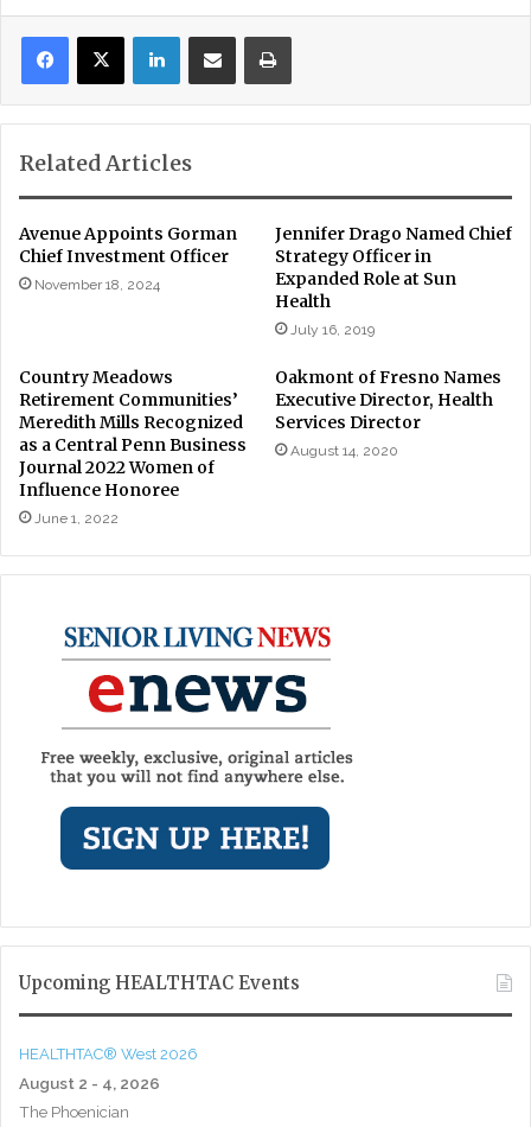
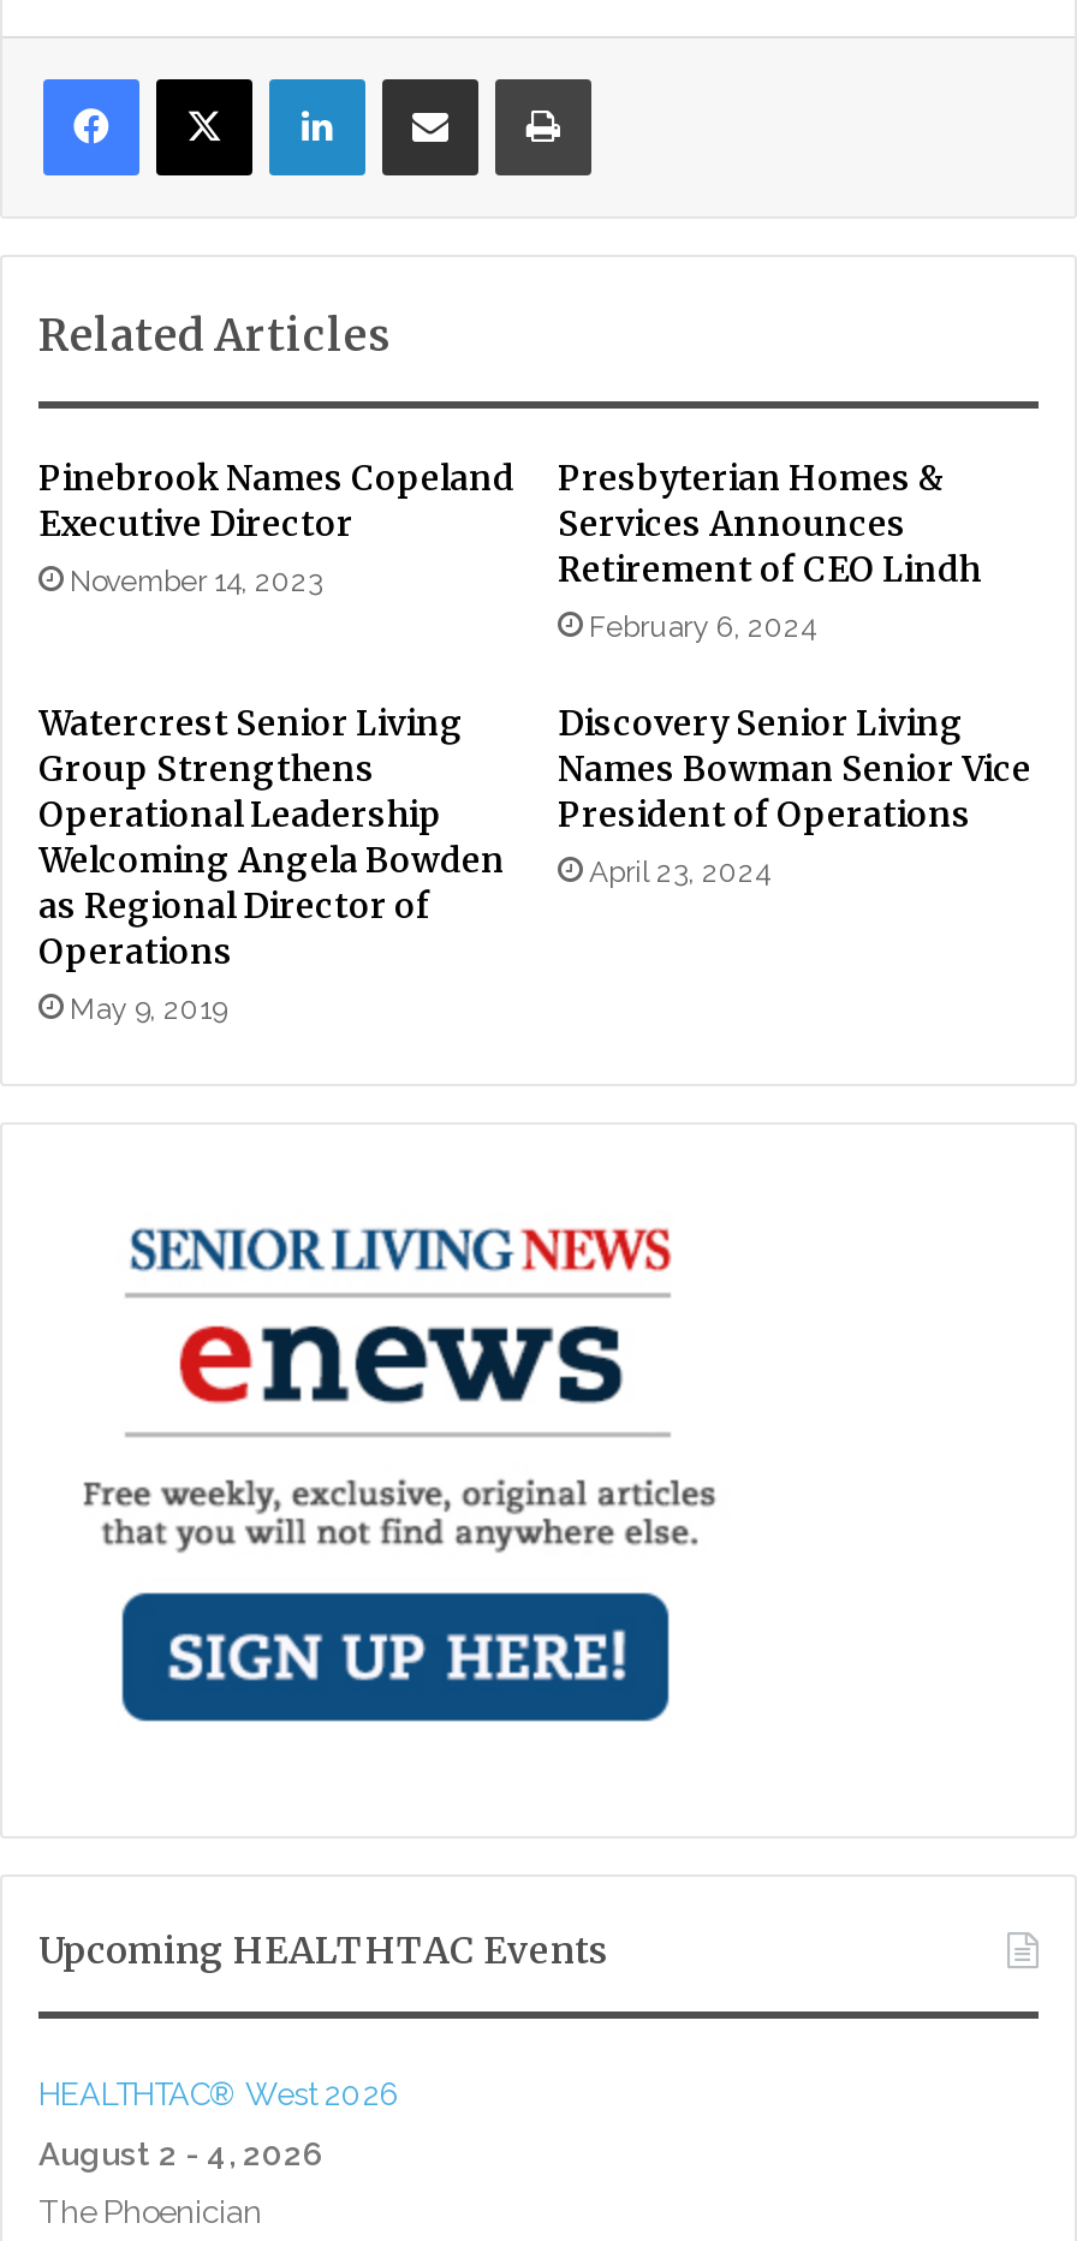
- Avenue Appoints Gorman
- Chief Investment Officer
- November 18, 2024
+ Pinebrook Names Copeland
+ Executive Director
+ November 14, 2023

- Jennifer Drago Named Chief
- Strategy Officer in
- Expanded Role at Sun
- Health
- July 16, 2019
+ Presbyterian Homes &
+ Services Announces
+ Retirement of CEO Lindh
+ February 6, 2024

- Country Meadows
- Retirement Communities’
- Meredith Mills Recognized
- as a Central Penn Business
- Journal 2022 Women of
- Influence Honoree
- June 1, 2022
+ Watercrest Senior Living
+ Group Strengthens
+ Operational Leadership
+ Welcoming Angela Bowden
+ as Regional Director of
+ Operations
+ May 9, 2019

- Oakmont of Fresno Names
- Executive Director, Health
- Services Director
- August 14, 2020
+ Discovery Senior Living
+ Names Bowman Senior Vice
+ President of Operations
+ April 23, 2024
